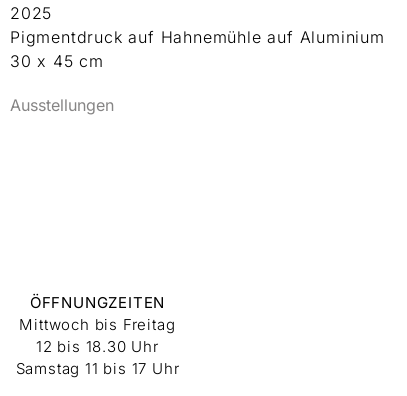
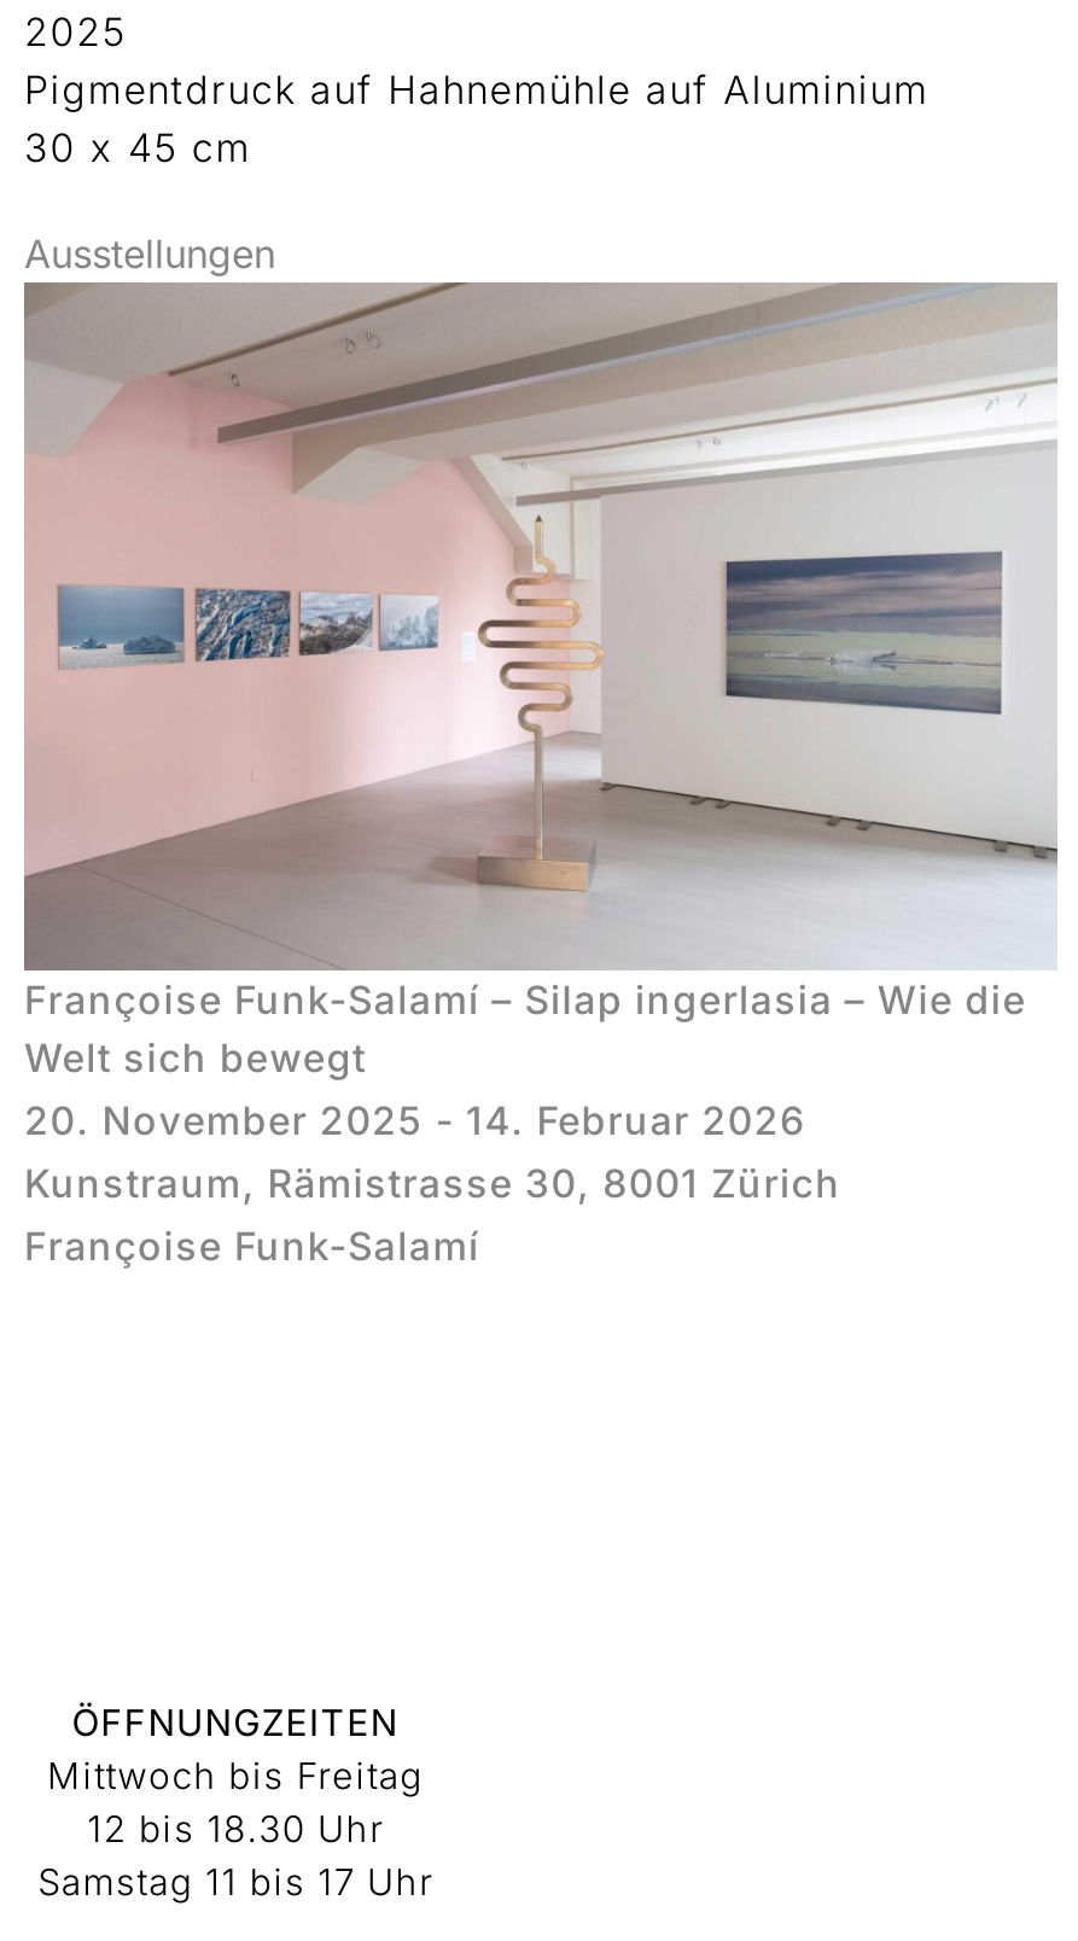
+ [image]
+ Françoise Funk-Salamí – Silap ingerlasia – Wie die
+ Welt sich bewegt
+ 20. November 2025 - 14. Februar 2026
+ Kunstraum, Rämistrasse 30, 8001 Zürich
+ Françoise Funk-Salamí
